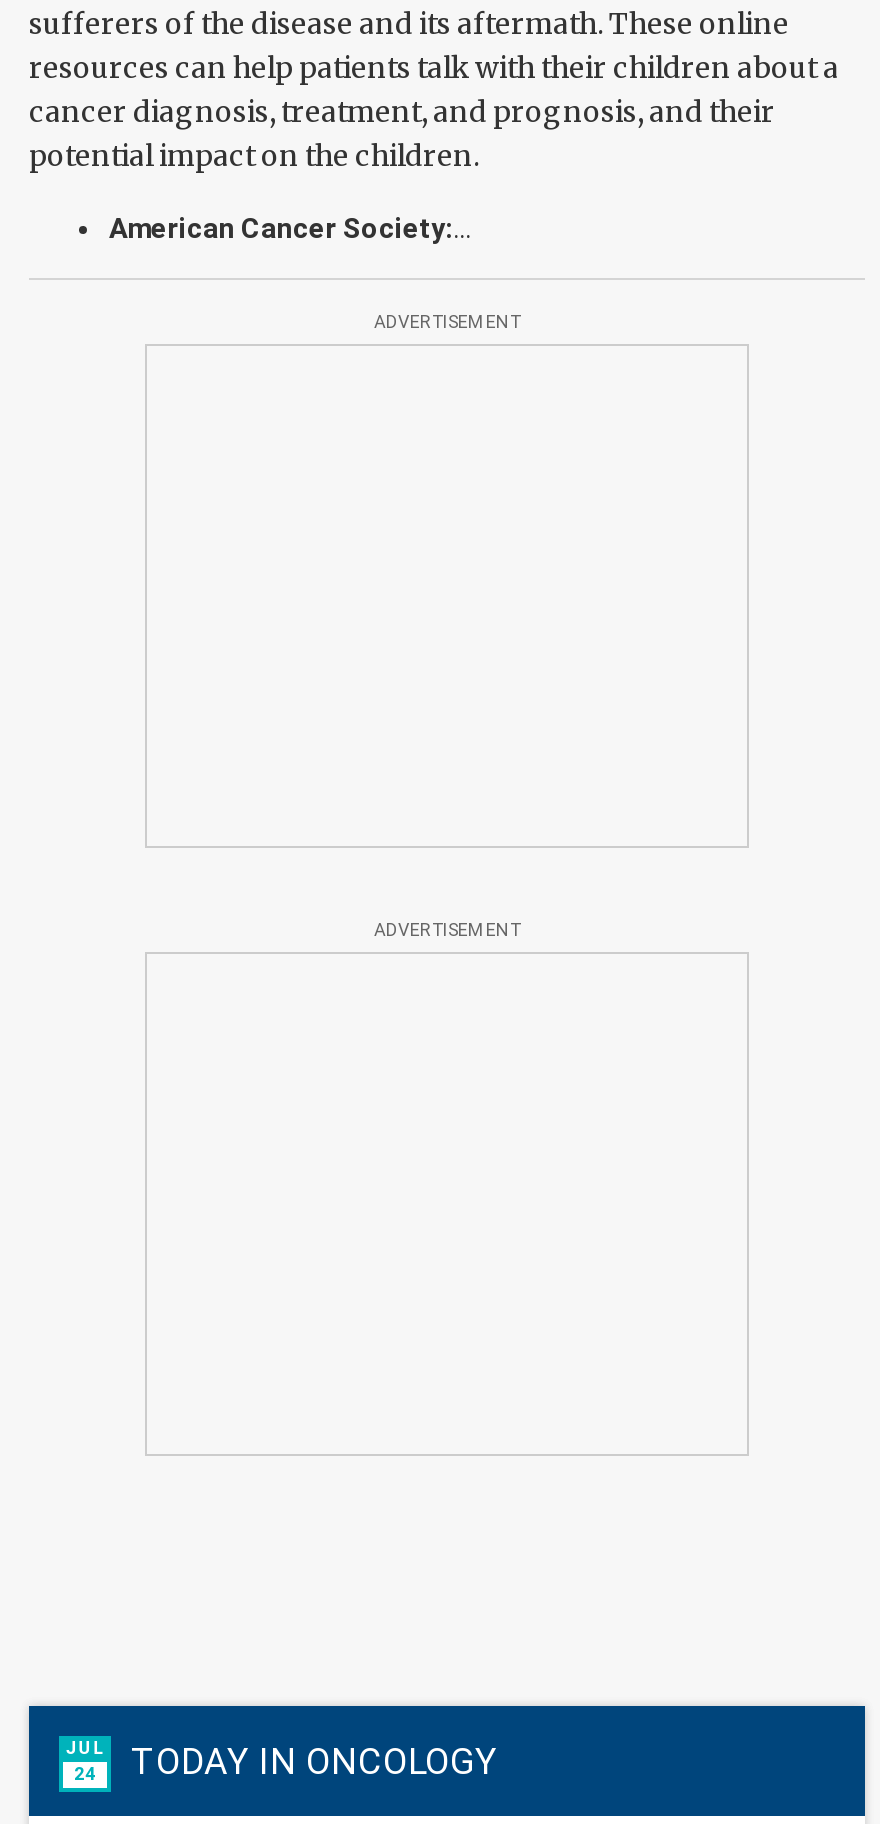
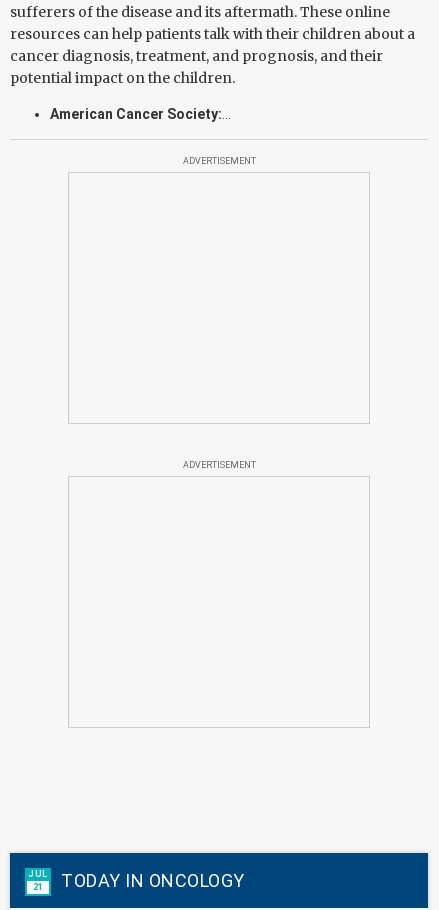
- JUL 24 TODAY IN ONCOLOGY
+ JUL 21 TODAY IN ONCOLOGY
